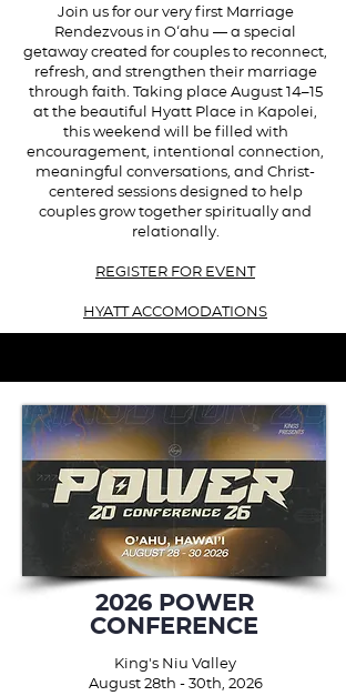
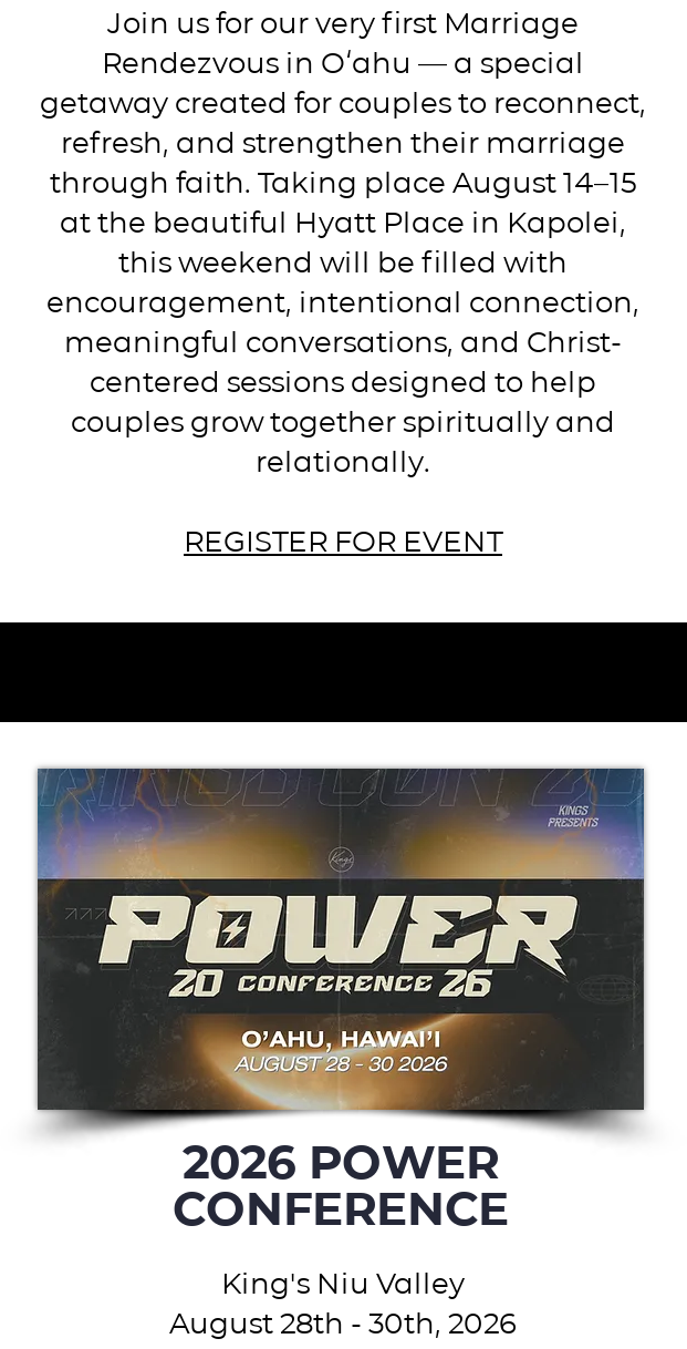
- HYATT ACCOMODATIONS
